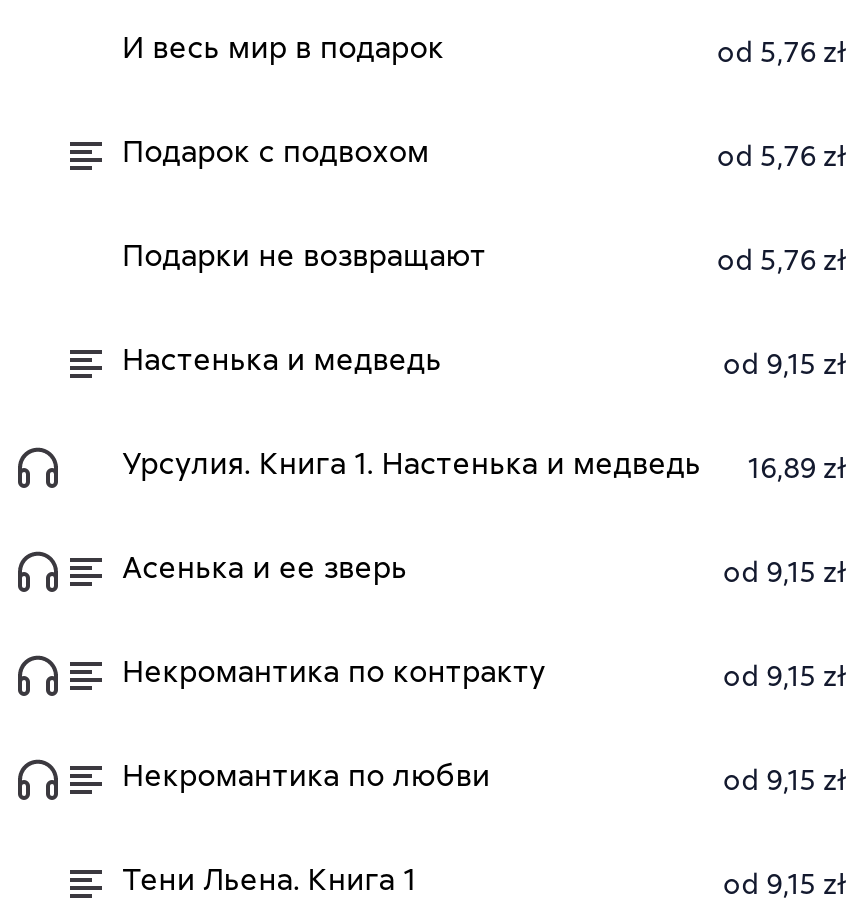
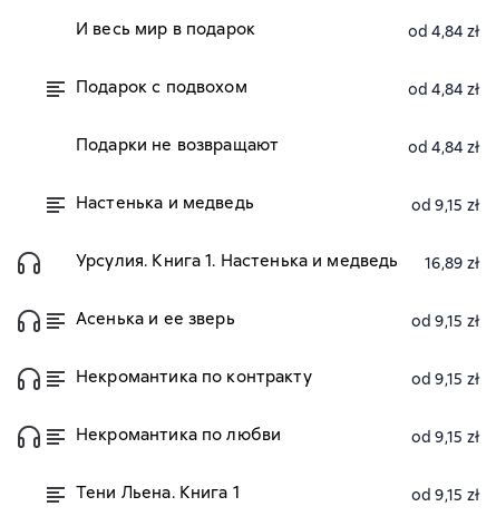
- od 5,76 zł
+ od 4,84 zł

- od 5,76 zł
+ od 4,84 zł

- od 5,76 zł
+ od 4,84 zł
